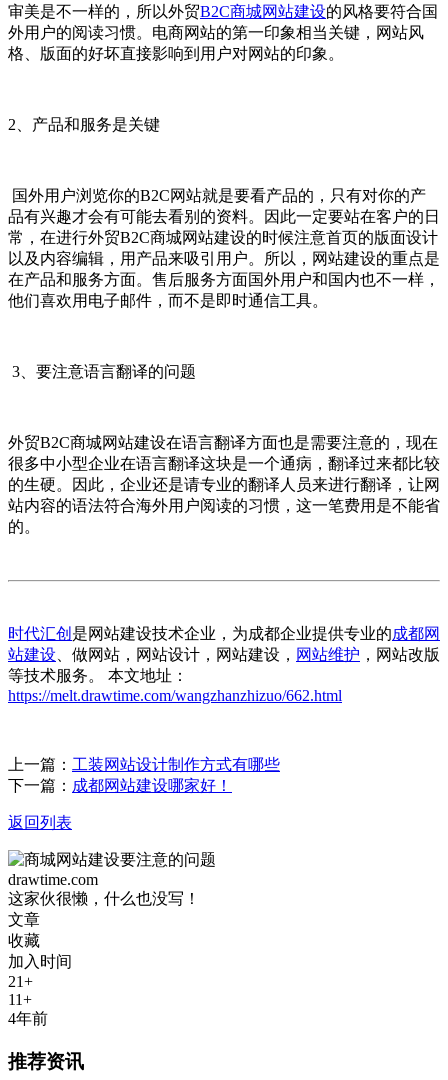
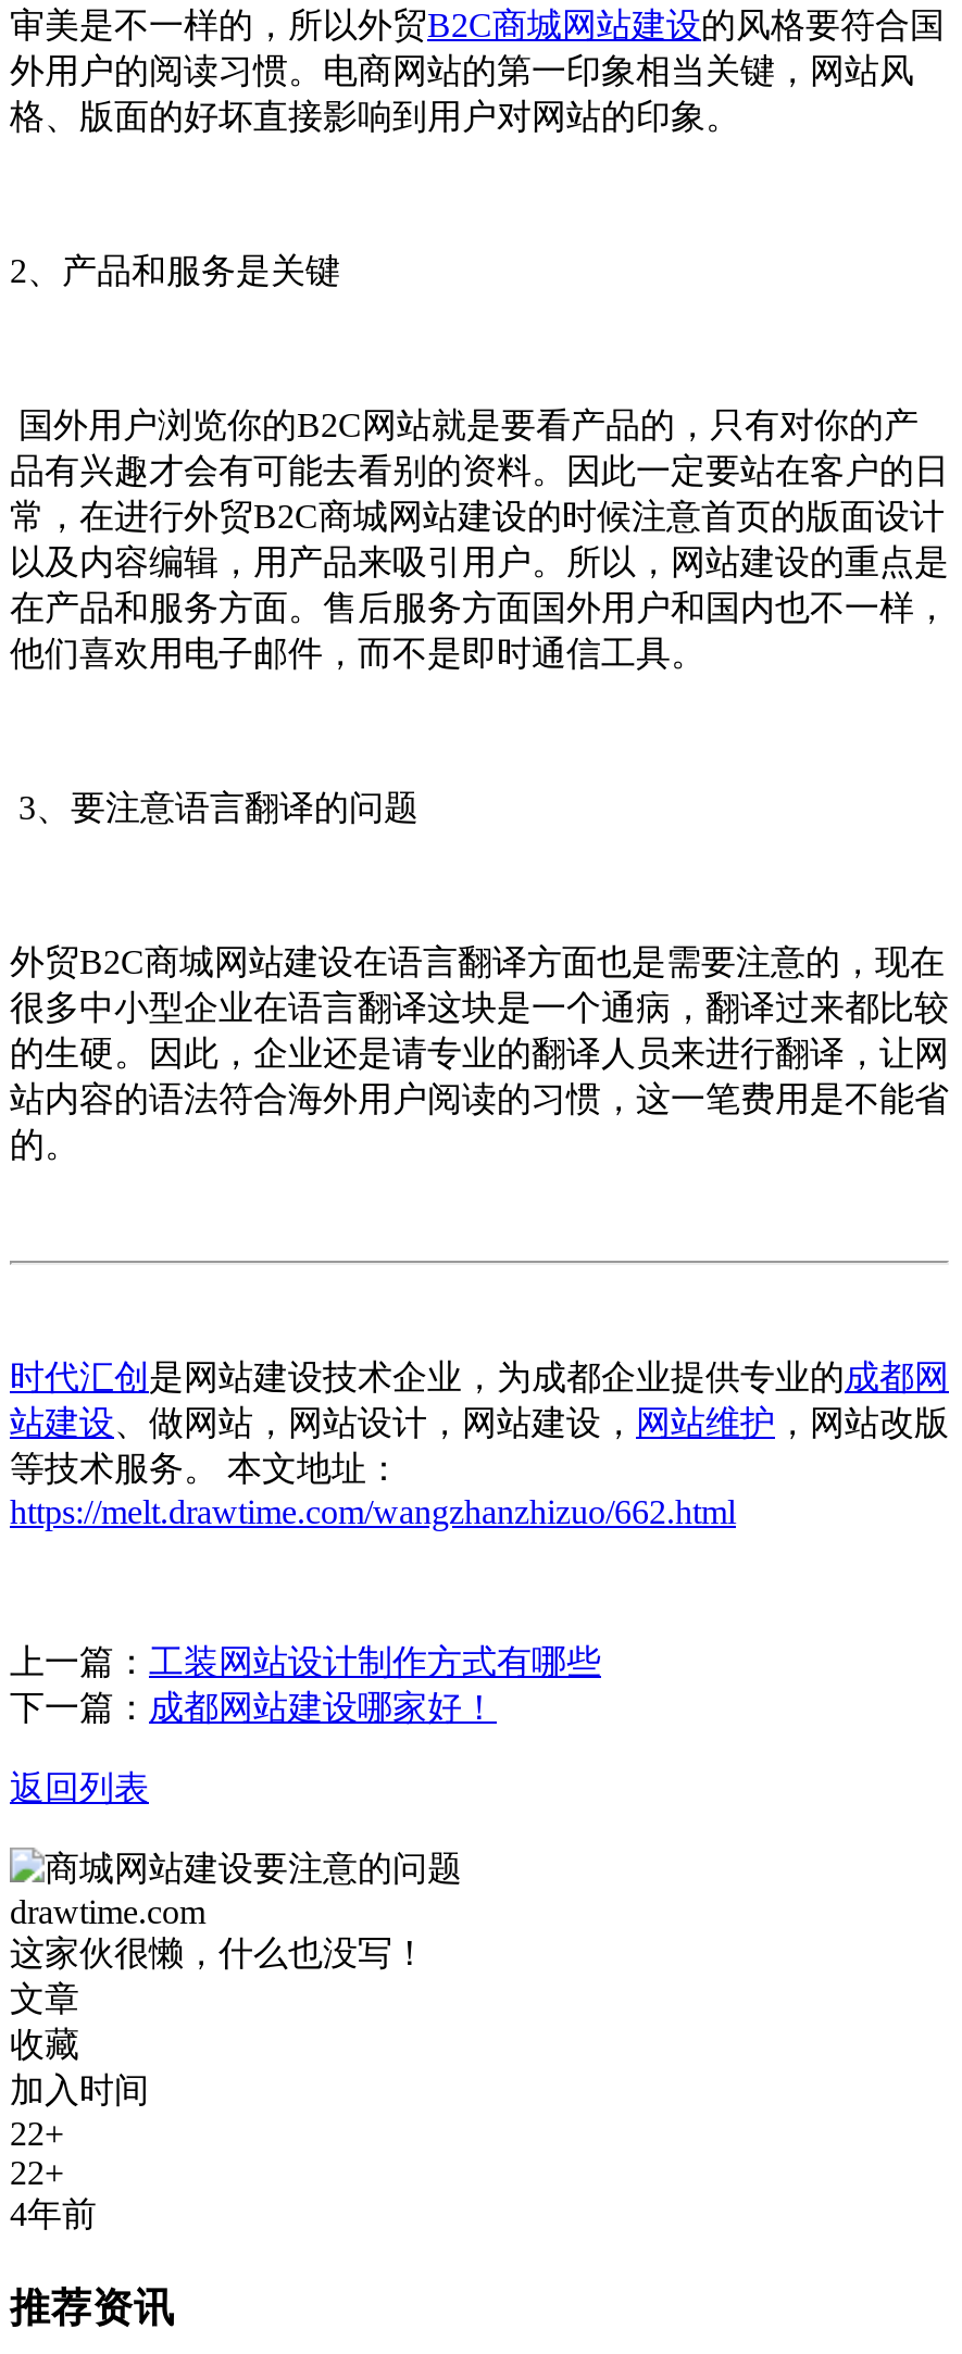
- 21+
+ 22+

- 11+
+ 22+
